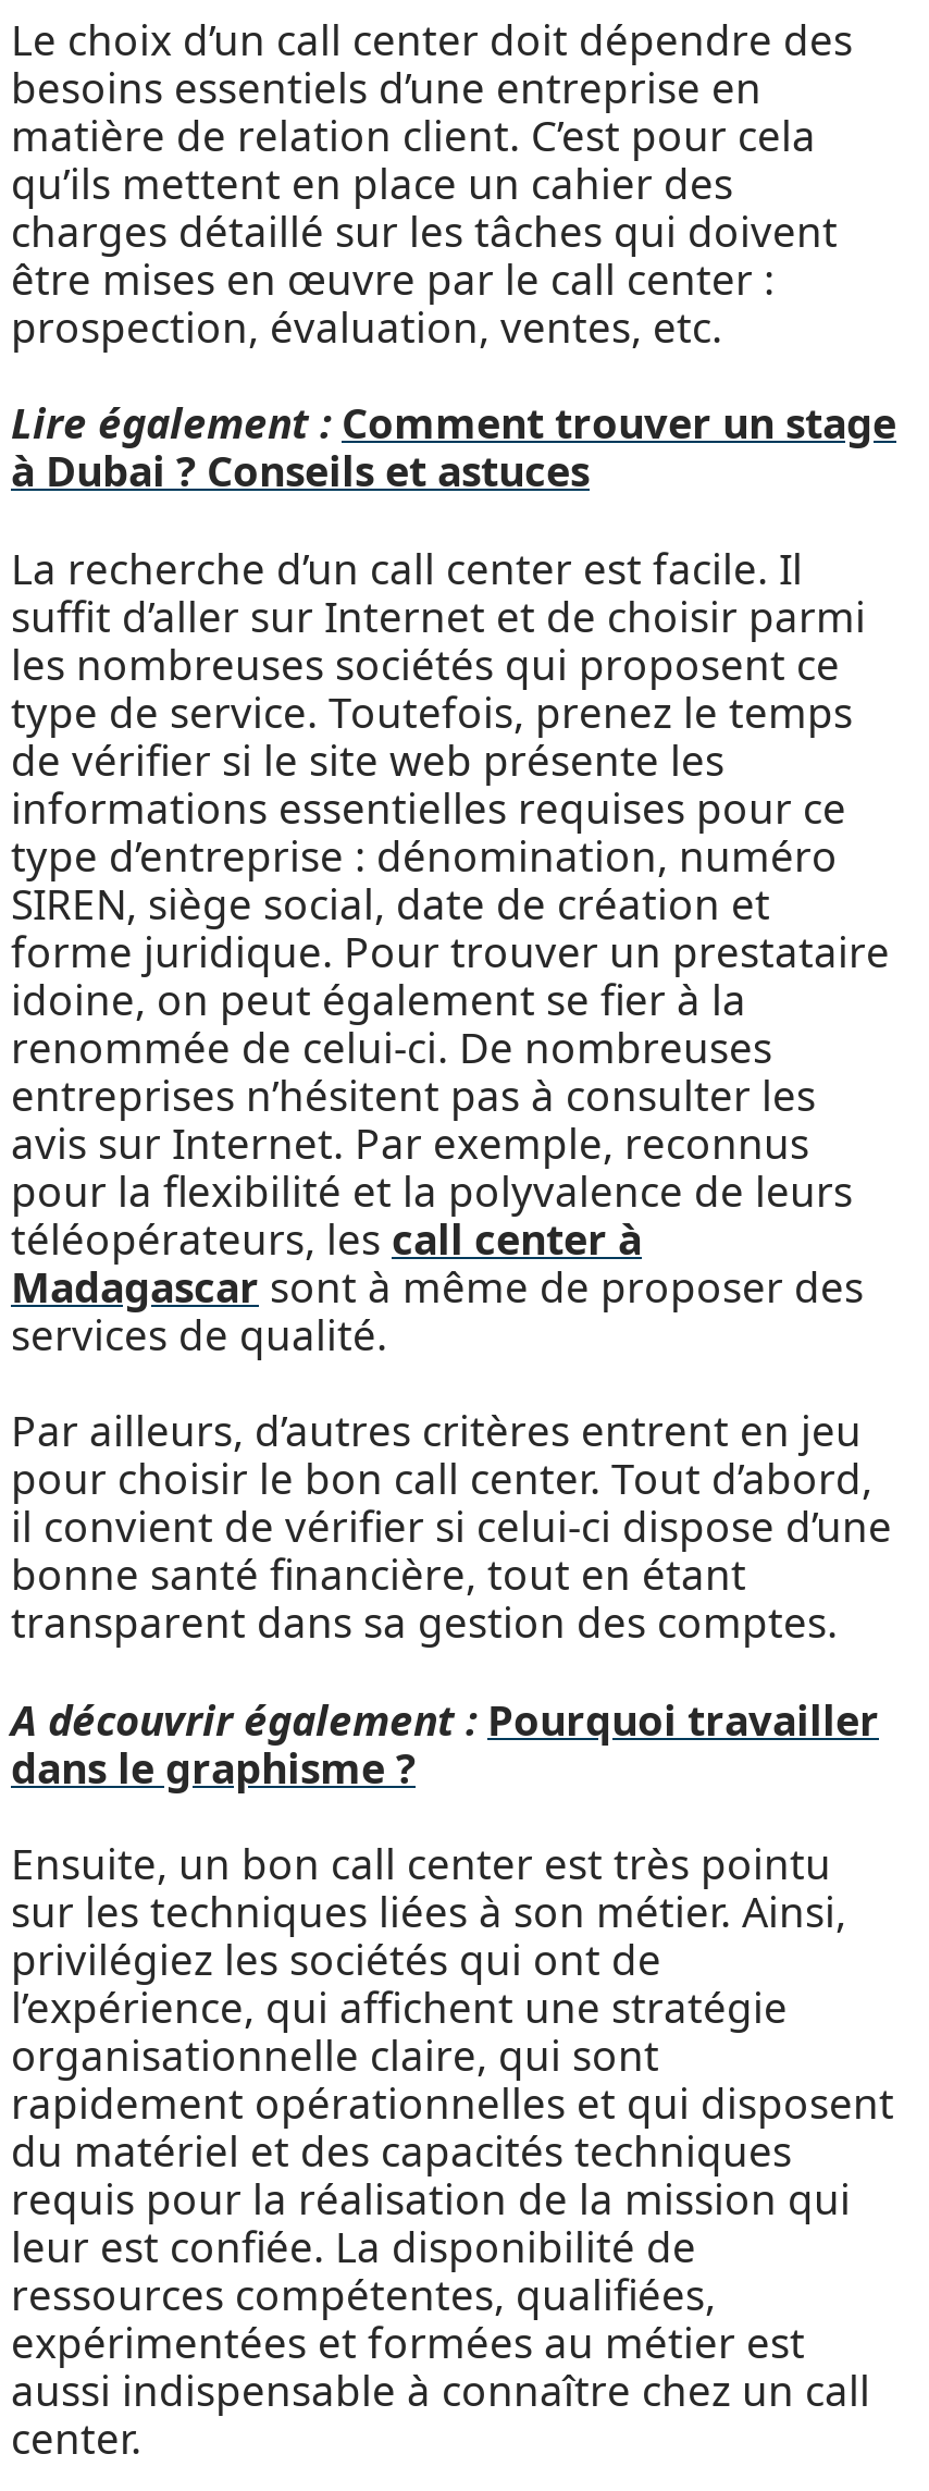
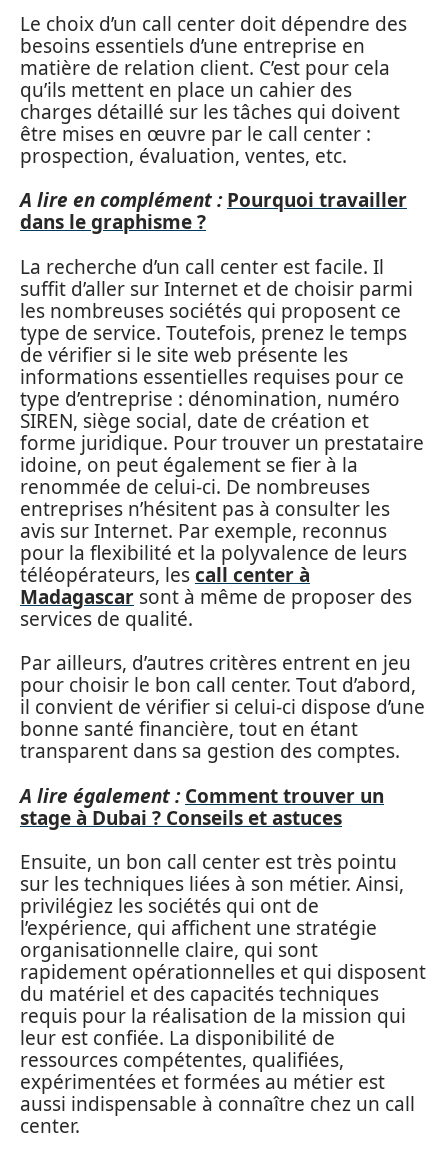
- Lire également : Comment trouver un stage
- à Dubai ? Conseils et astuces
+ A lire en complément : Pourquoi travailler

- A découvrir également : Pourquoi travailler
+ A lire également : Comment trouver un
+ stage à Dubai ? Conseils et astuces

moved up: dans le graphisme ?
